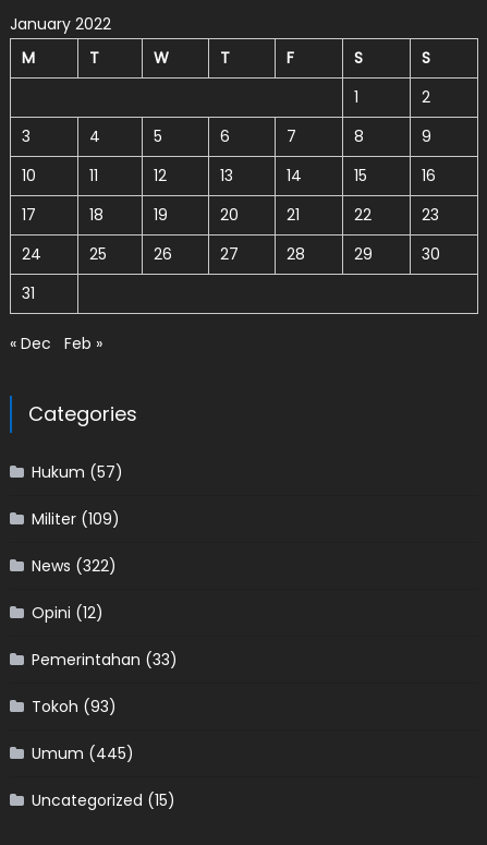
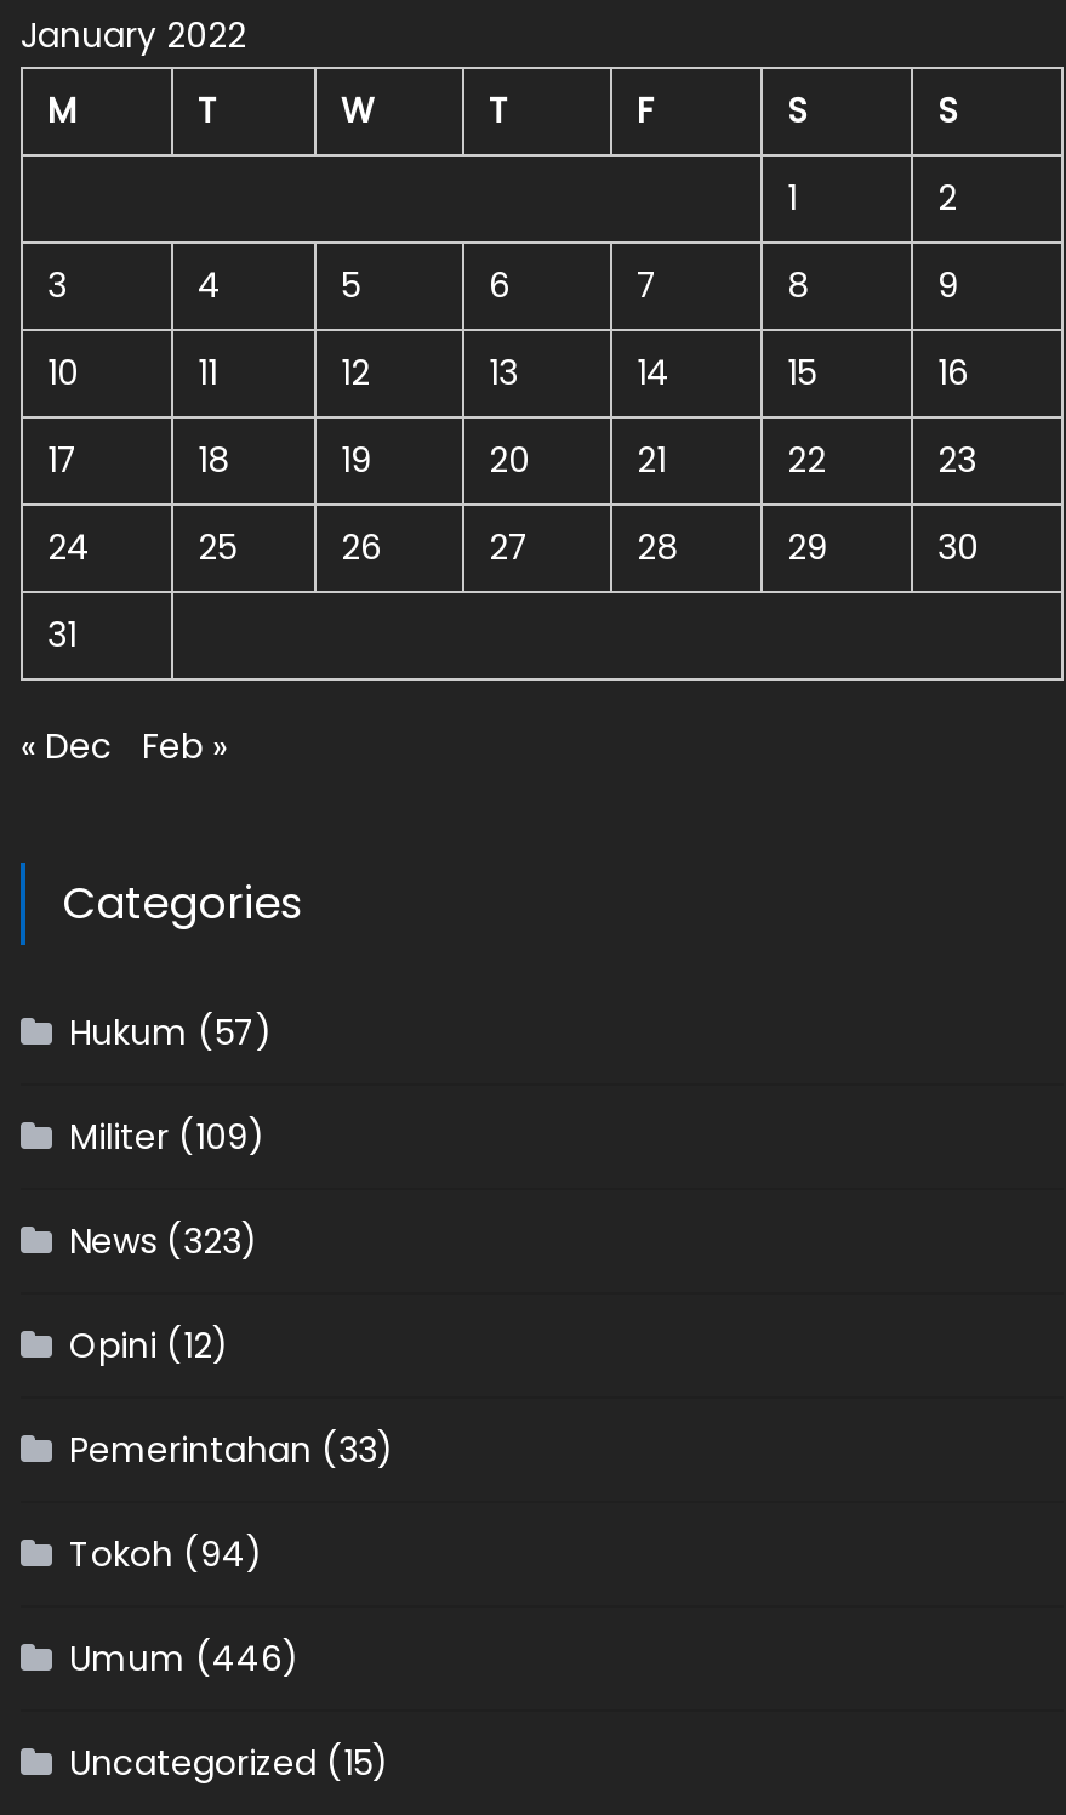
- News (322)
+ News (323)

- Tokoh (93)
+ Tokoh (94)

- Umum (445)
+ Umum (446)
